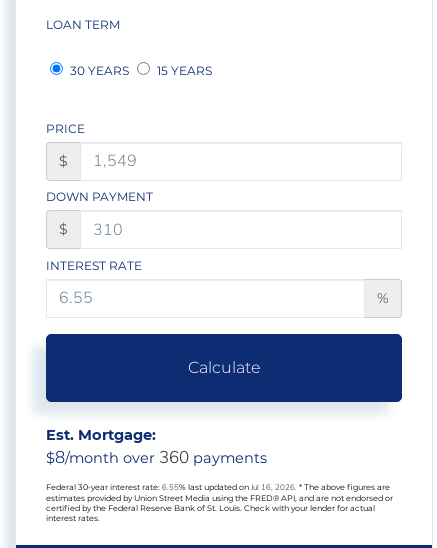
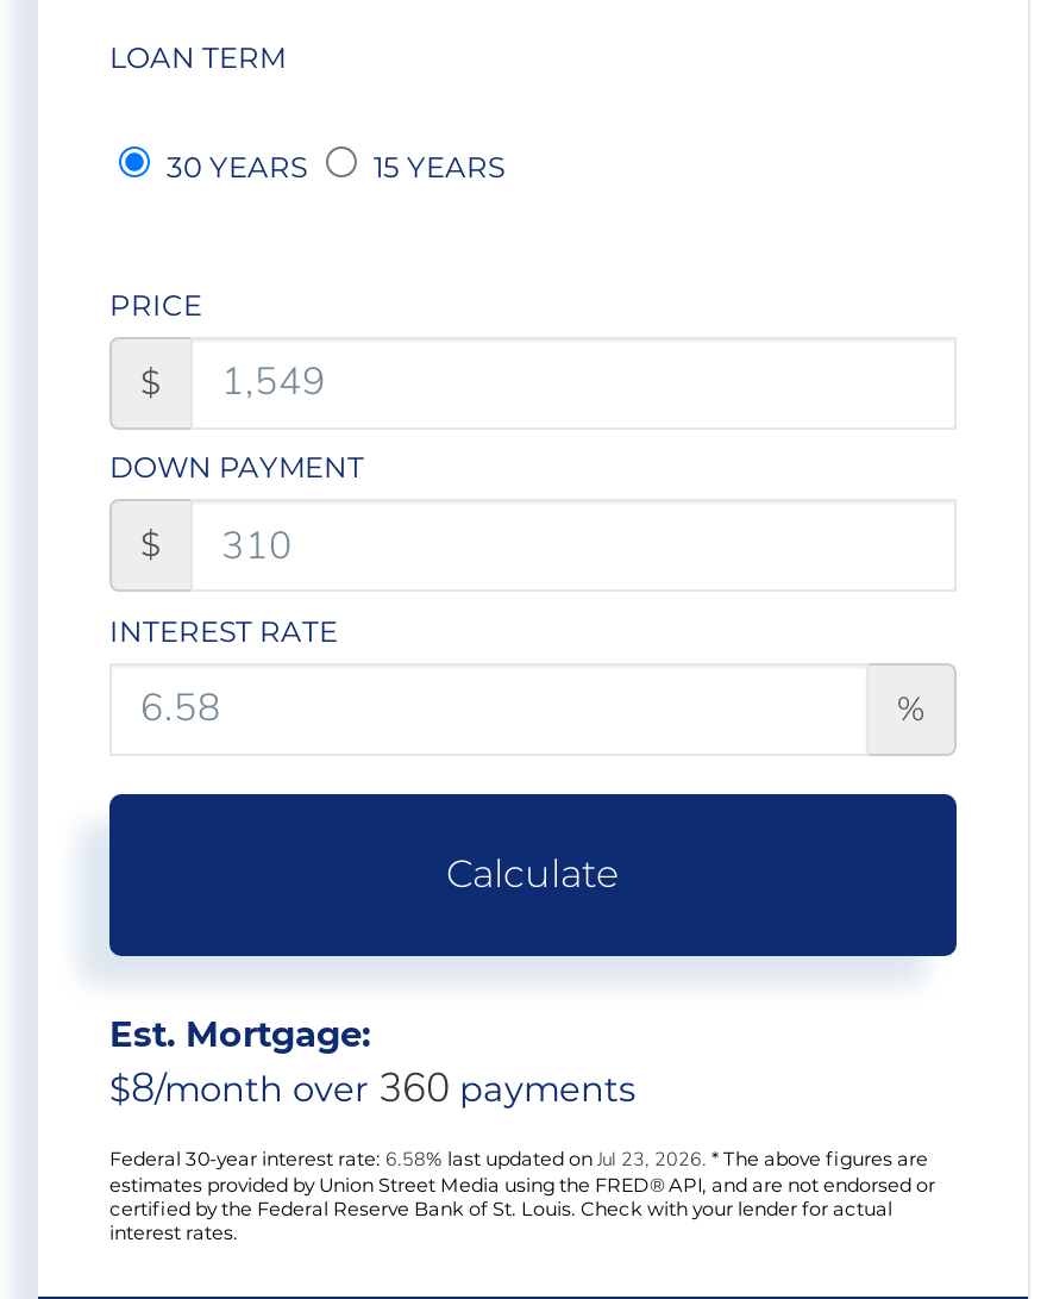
- Federal 30-year interest rate: 6.55% last updated on Jul 16, 2026. * The above figures are
+ Federal 30-year interest rate: 6.58% last updated on Jul 23, 2026. * The above figures are
